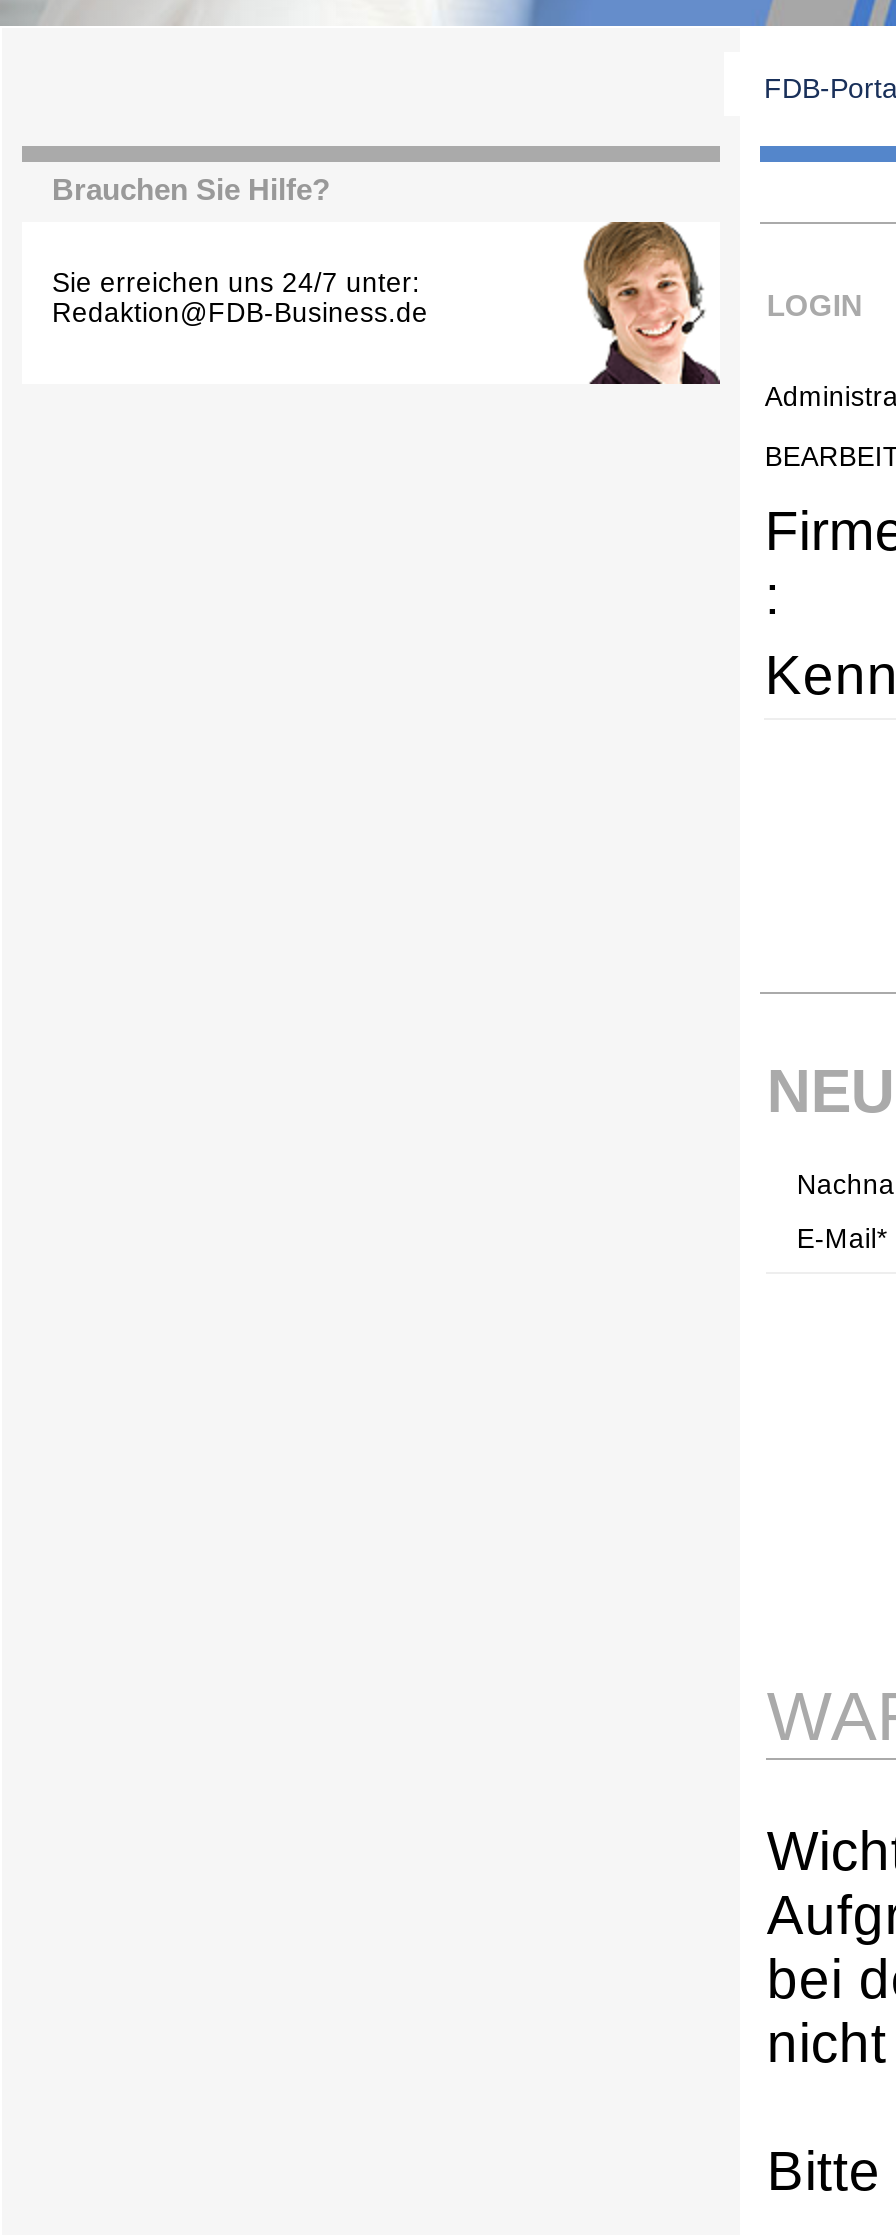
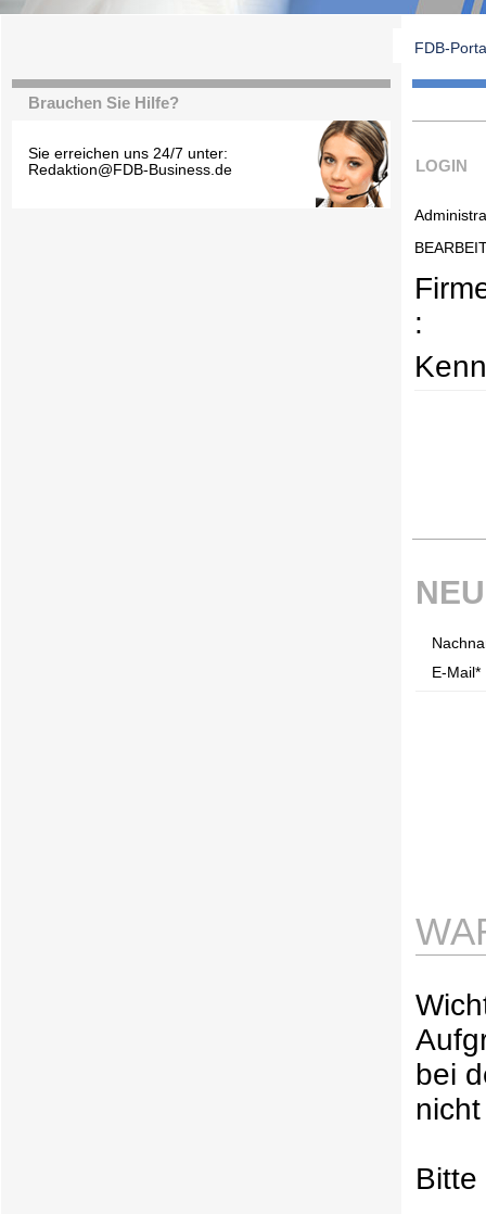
- [image]
+ [image]
